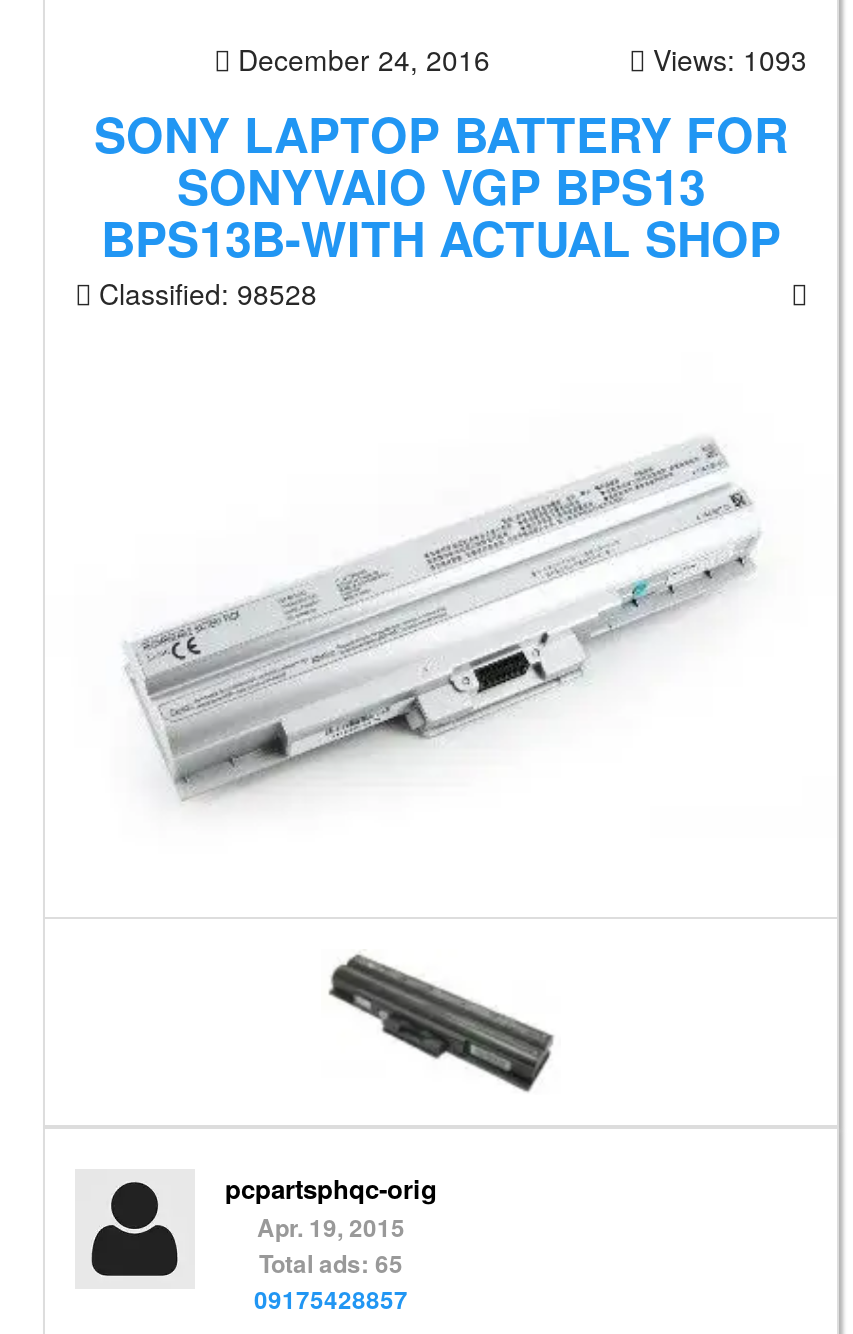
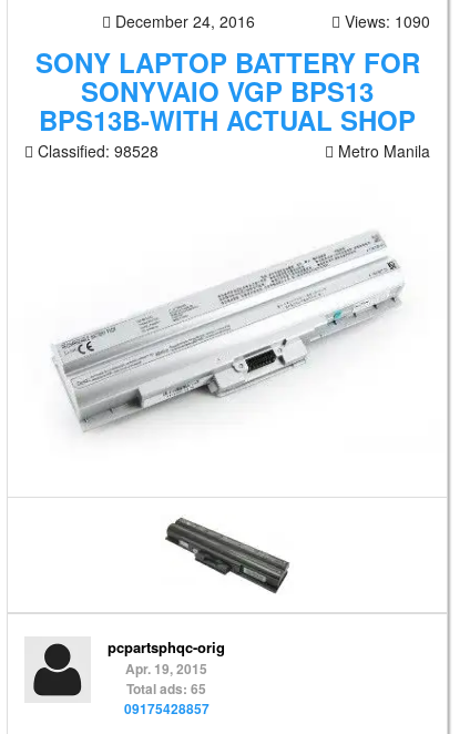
- Views: 1093
+ Views: 1090

+ Metro Manila
